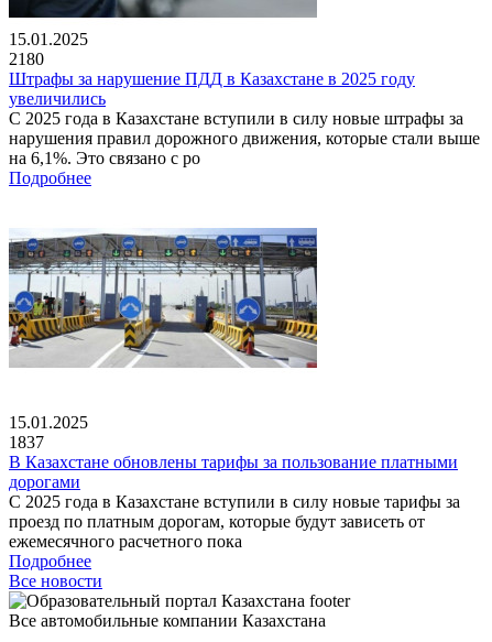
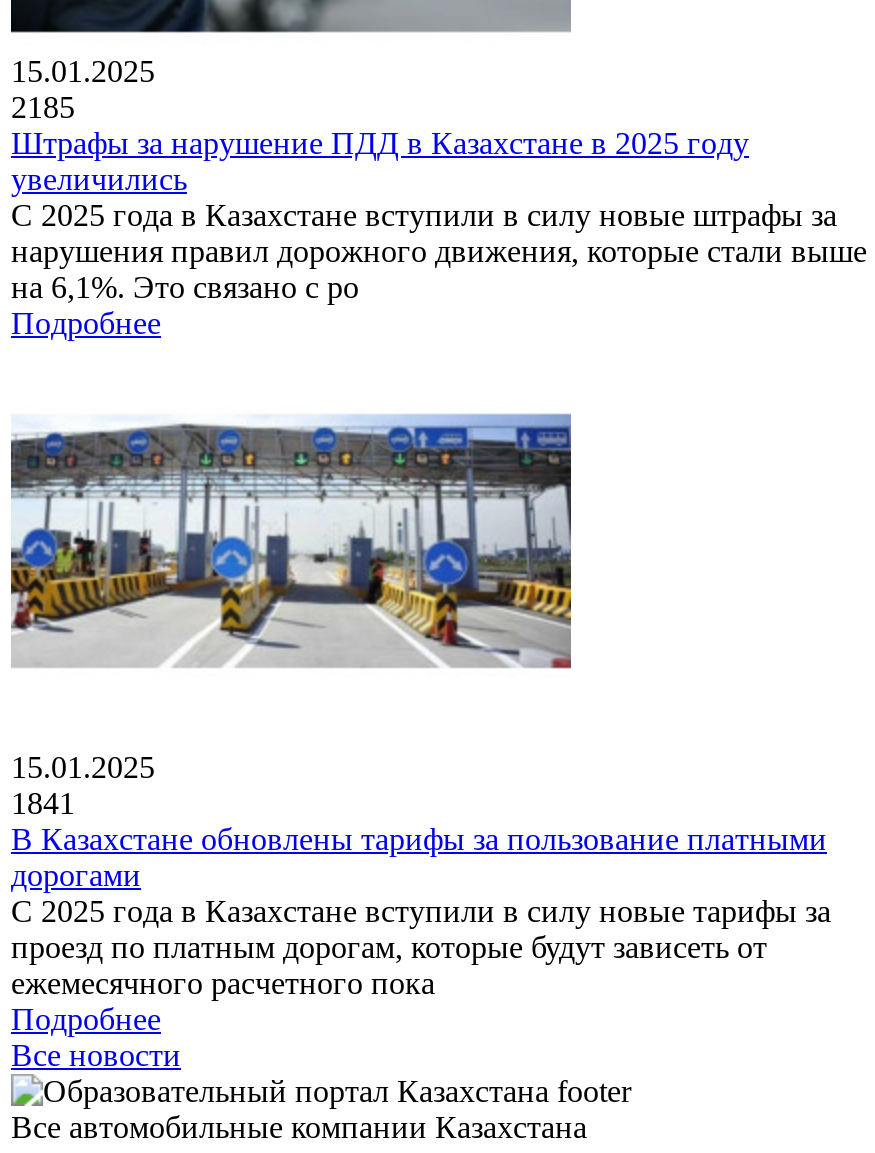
- 2180
+ 2185

- 1837
+ 1841
